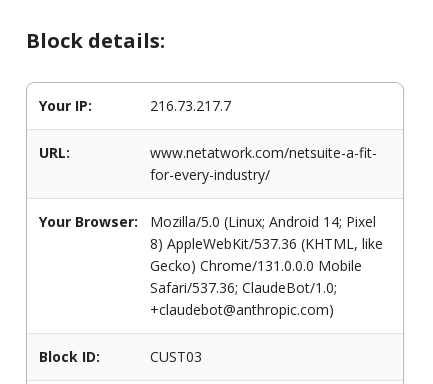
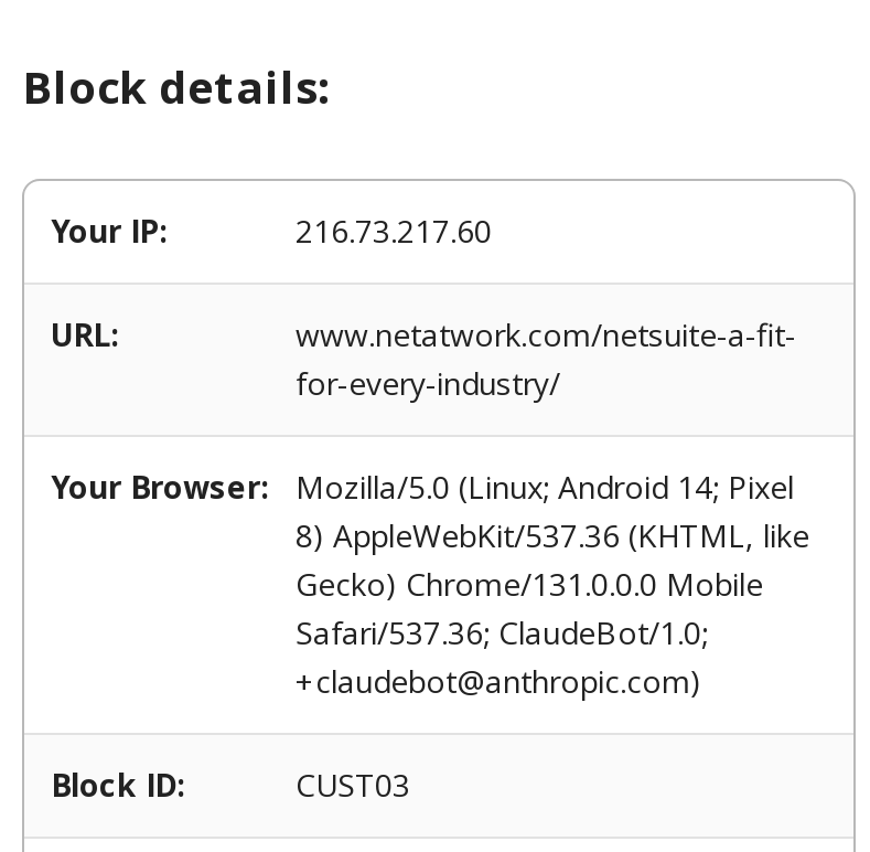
- 216.73.217.7
+ 216.73.217.60
